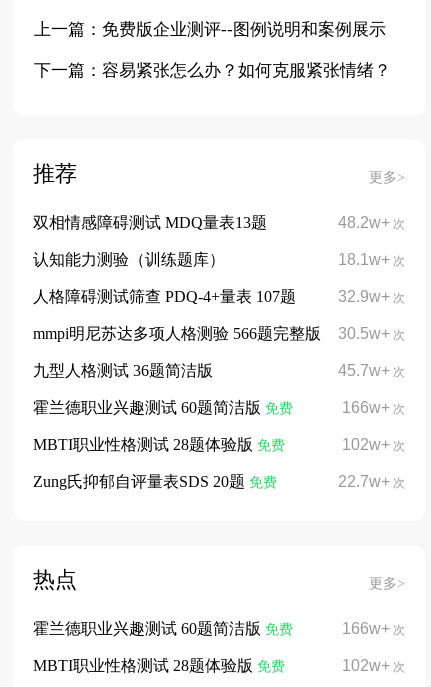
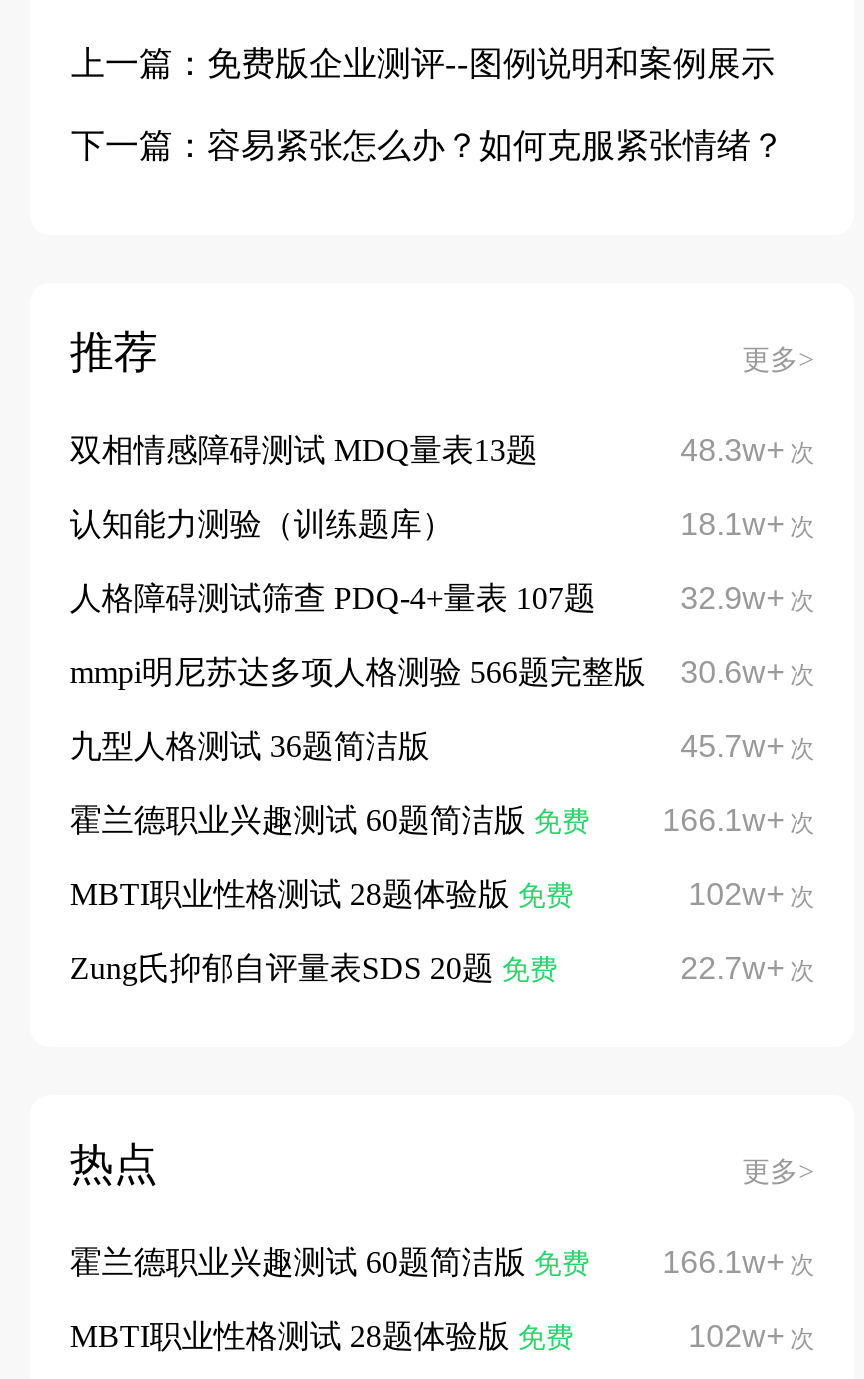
- 48.2w+ 次
+ 48.3w+ 次

- mmpi明尼苏达多项人格测验 566题完整版 30.5w+ 次
+ mmpi明尼苏达多项人格测验 566题完整版 30.6w+ 次

- 166w+ 次
+ 166.1w+ 次

- 166w+ 次
+ 166.1w+ 次
